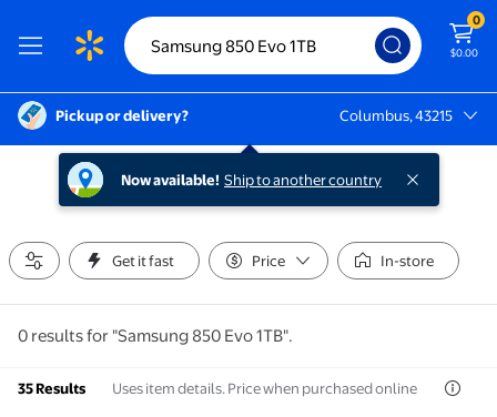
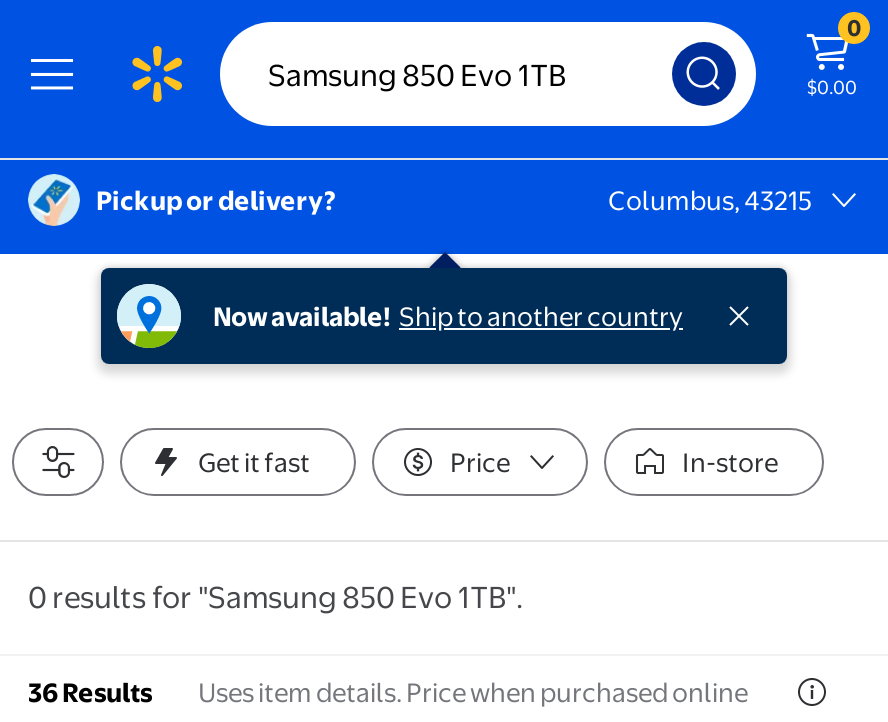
- 35 Results Uses item details. Price when purchased online
+ 36 Results Uses item details. Price when purchased online
